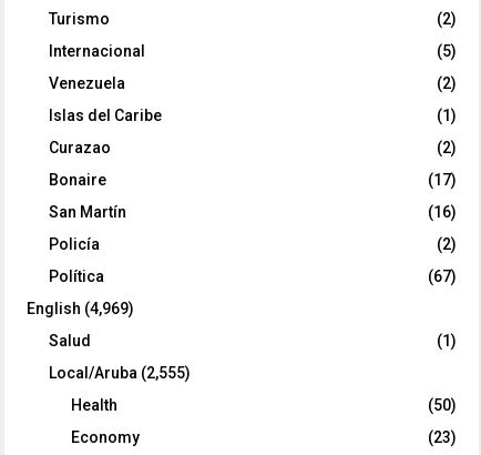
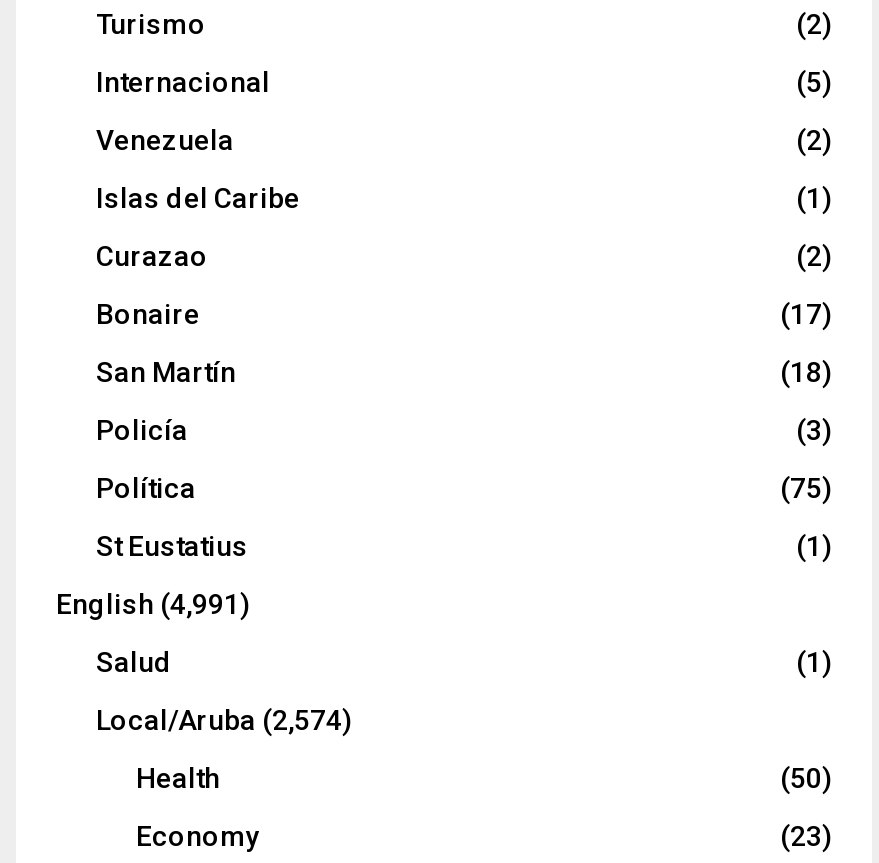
- (16)
+ (18)

- (2)
+ (3)

- (67)
- English (4,969)
+ (75)
+ St Eustatius
+ (1)
+ English (4,991)

- Local/Aruba (2,555)
+ Local/Aruba (2,574)
